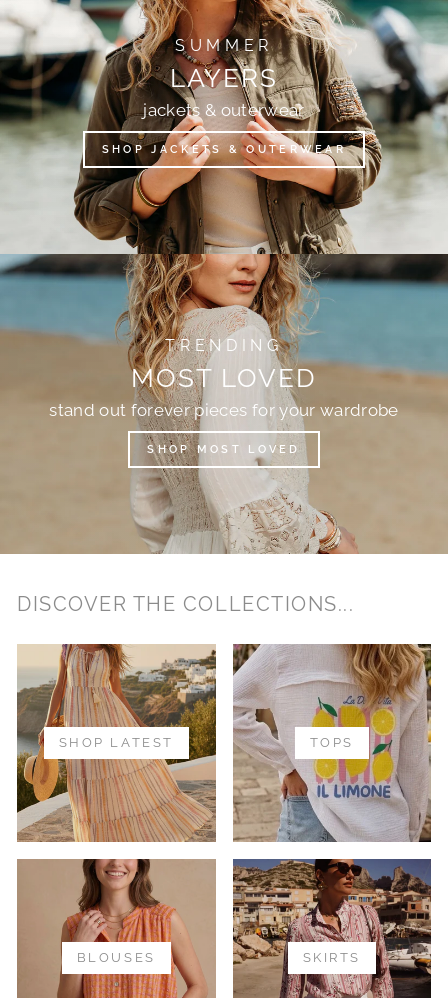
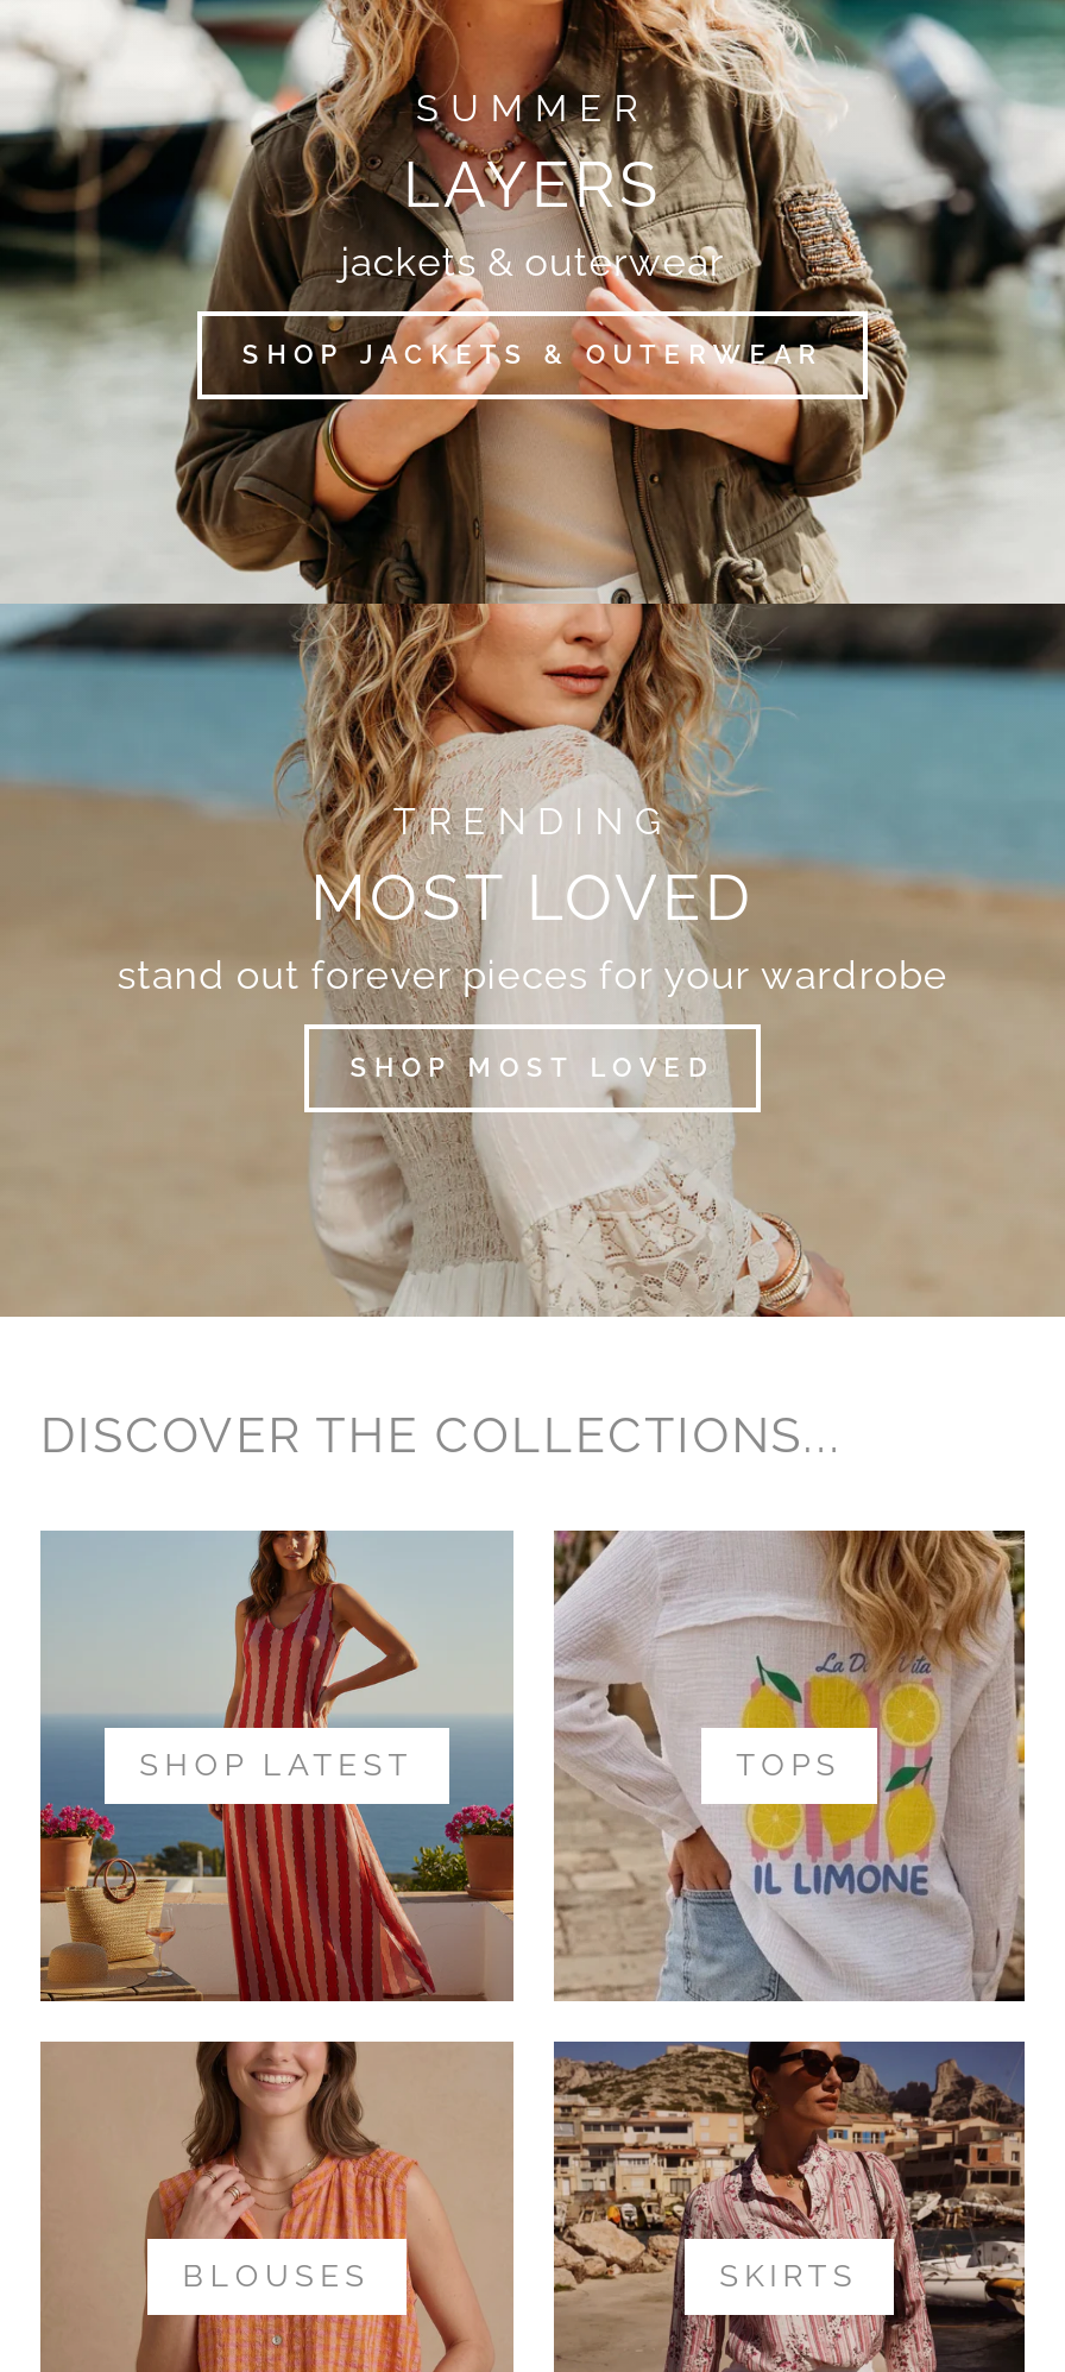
- [image]
+ [image]
